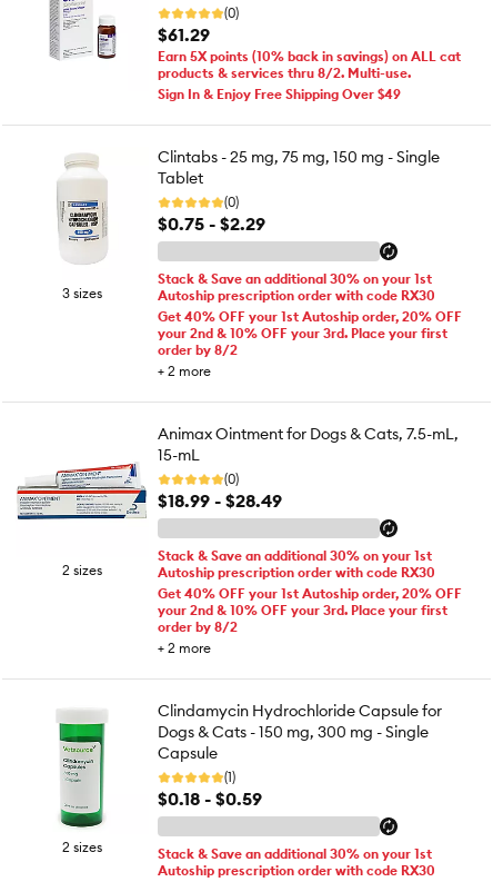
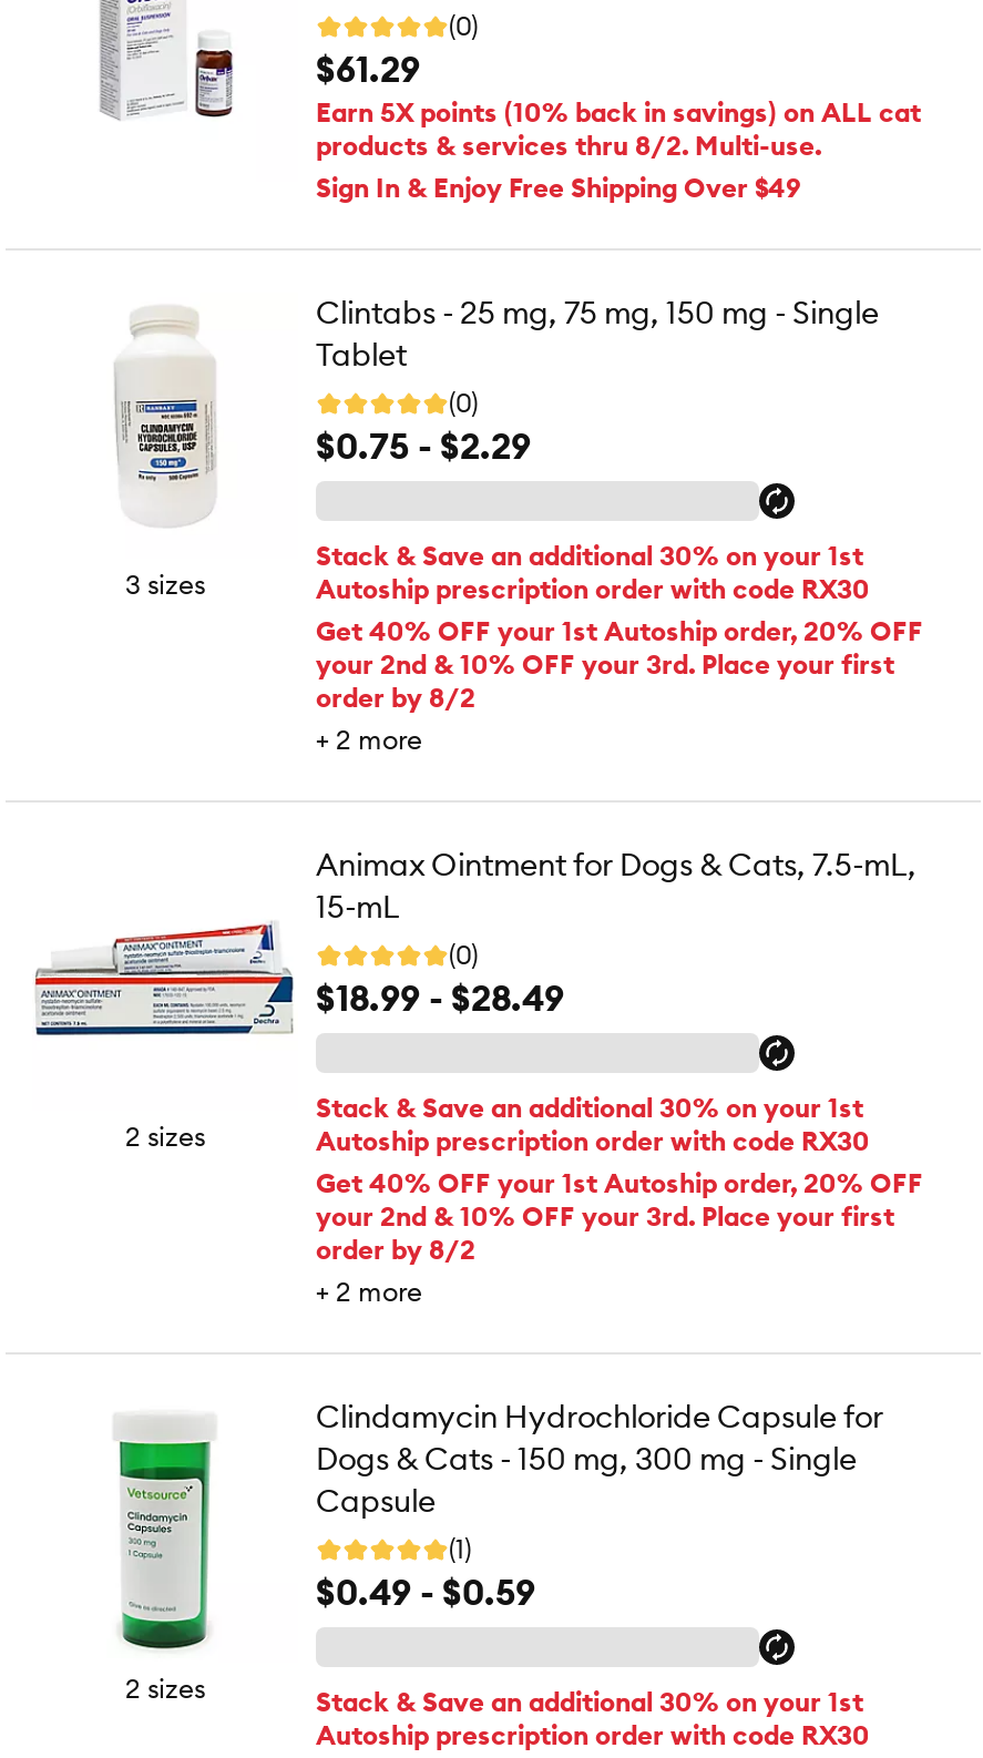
- $0.18 - $0.59
+ $0.49 - $0.59
